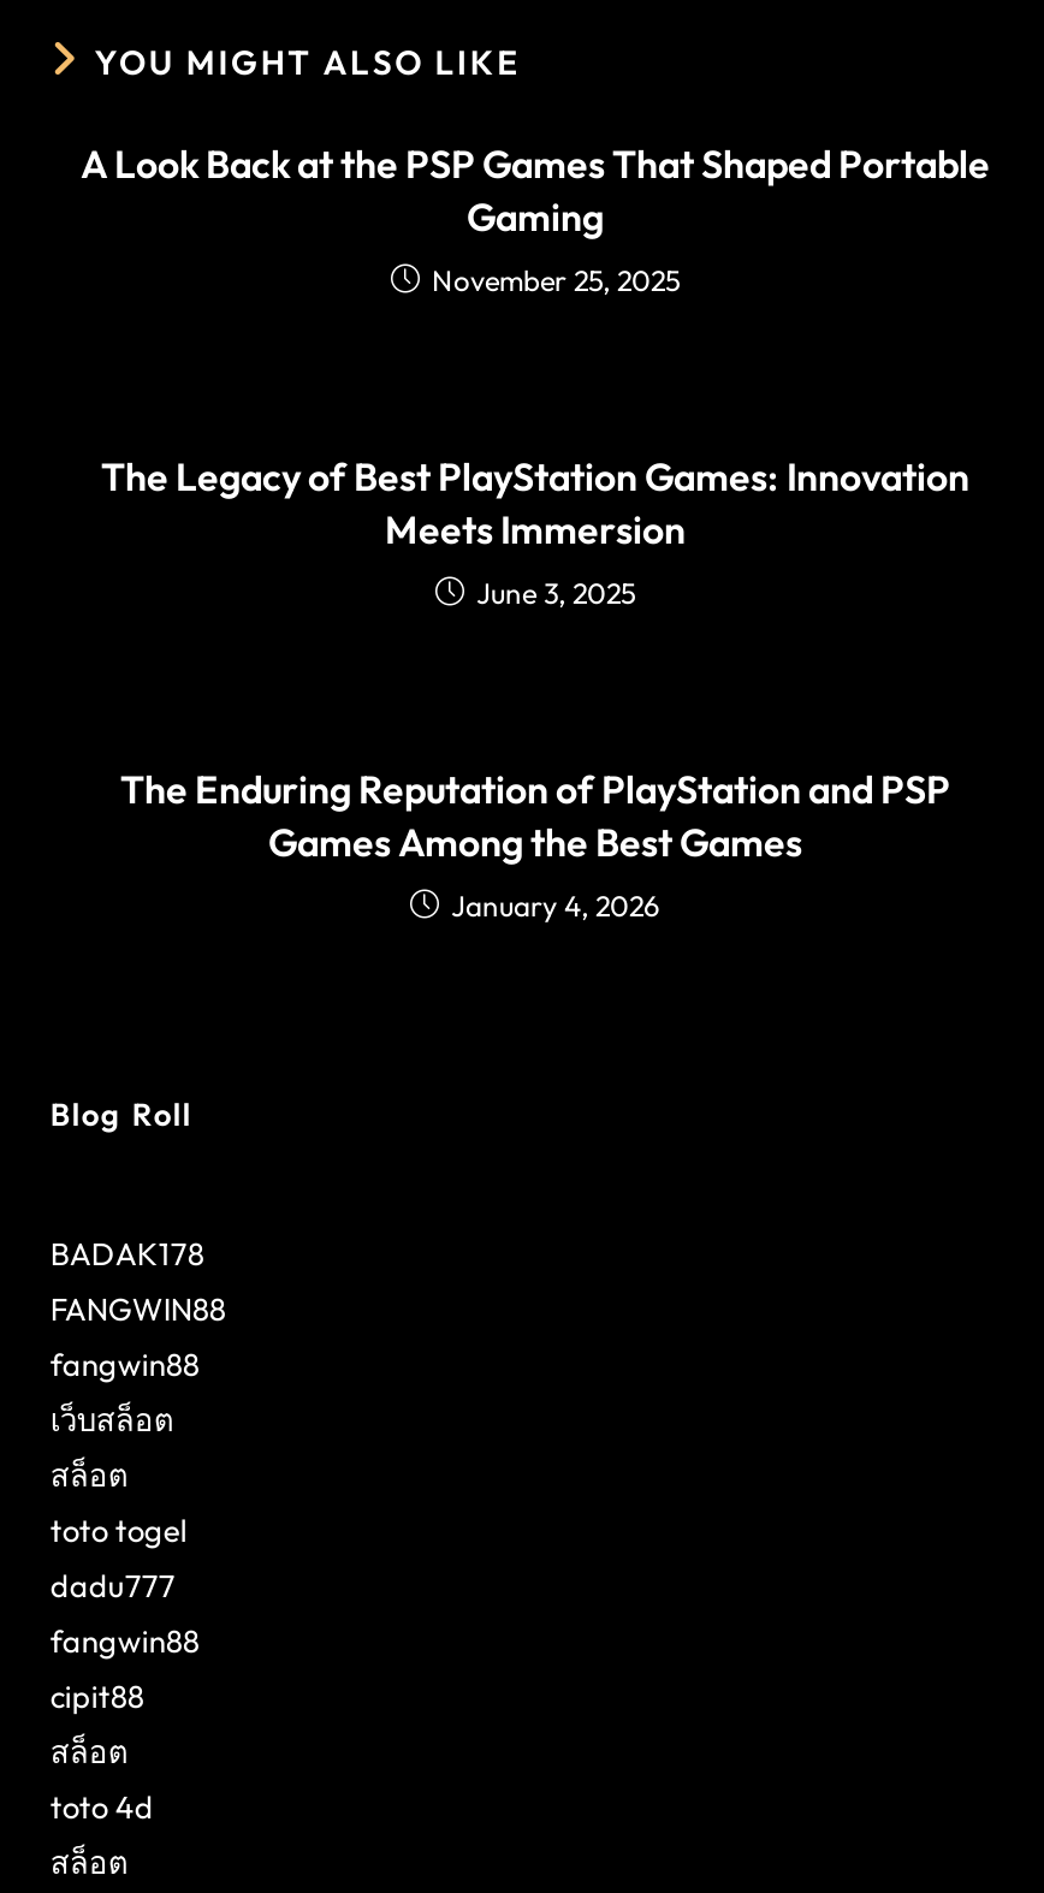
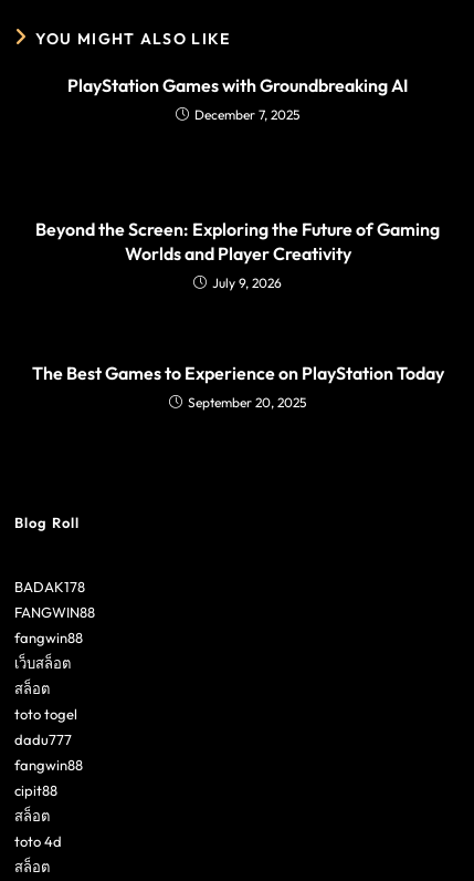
- A Look Back at the PSP Games That Shaped Portable
- Gaming
- November 25, 2025
+ PlayStation Games with Groundbreaking AI
+ December 7, 2025

- The Legacy of Best PlayStation Games: Innovation
- Meets Immersion
- June 3, 2025
+ Beyond the Screen: Exploring the Future of Gaming
+ Worlds and Player Creativity
+ July 9, 2026

- The Enduring Reputation of PlayStation and PSP
- Games Among the Best Games
- January 4, 2026
+ The Best Games to Experience on PlayStation Today
+ September 20, 2025
